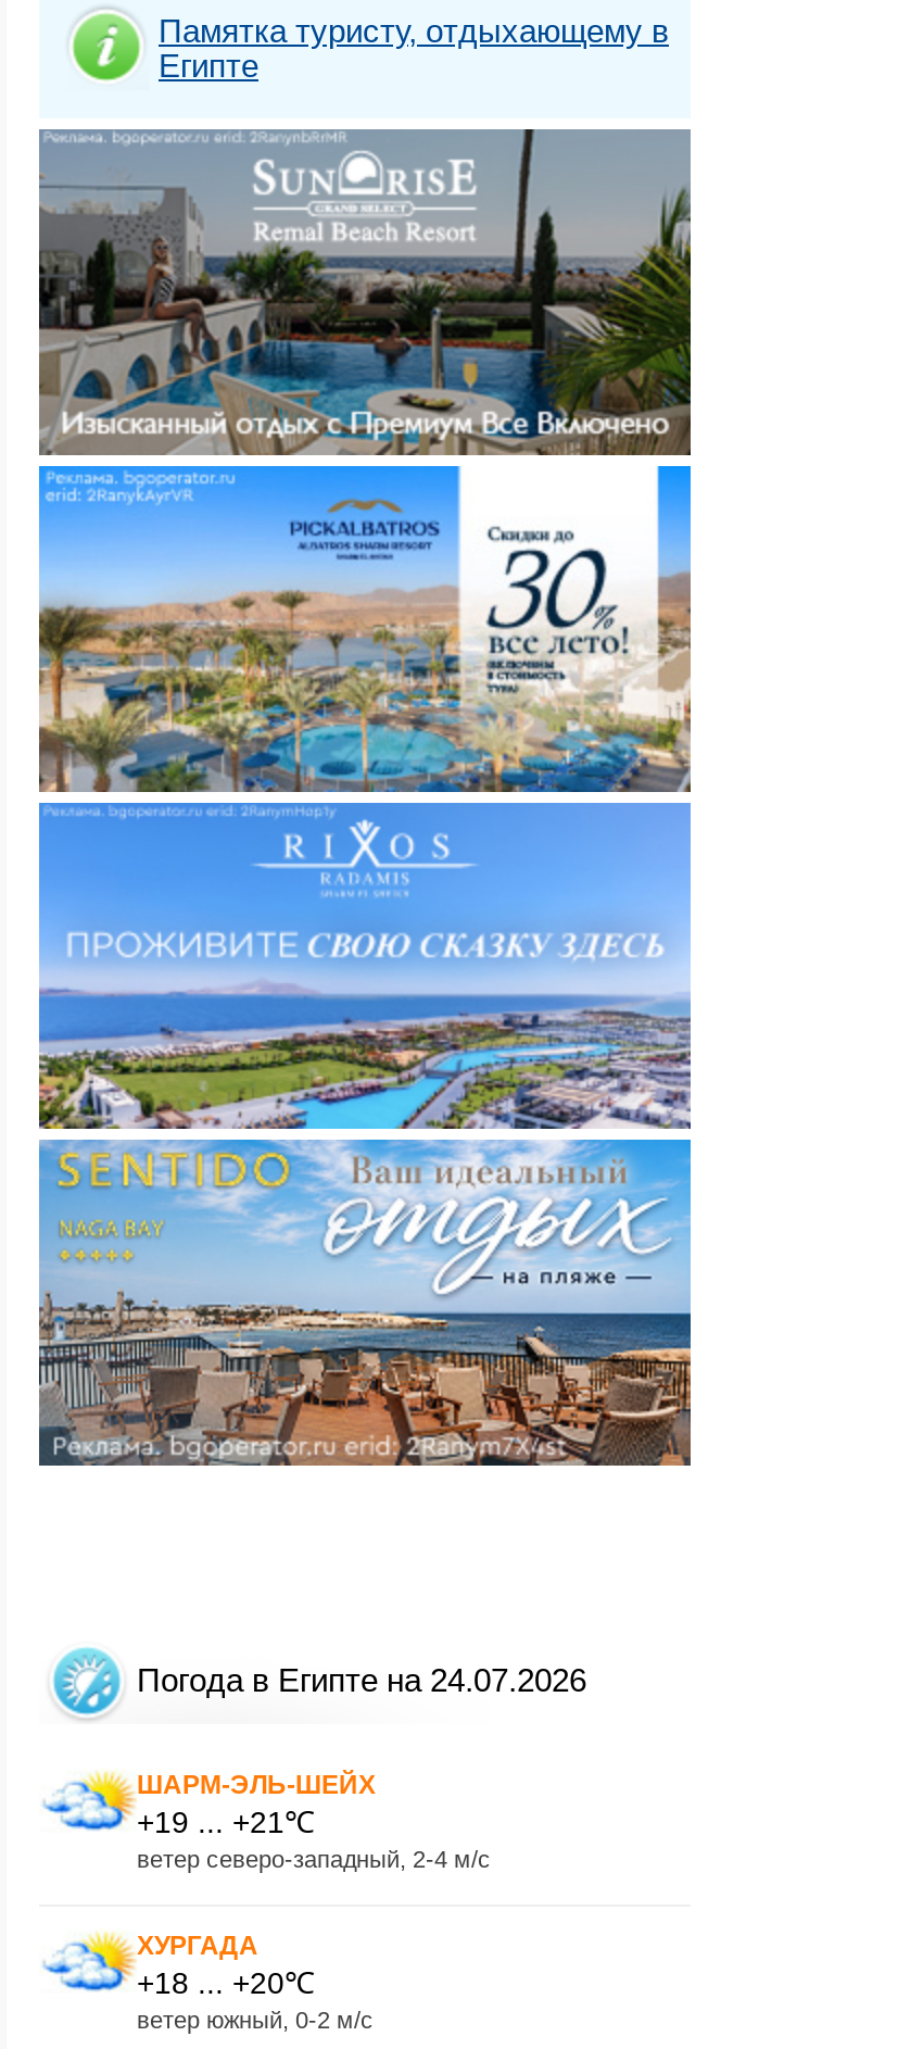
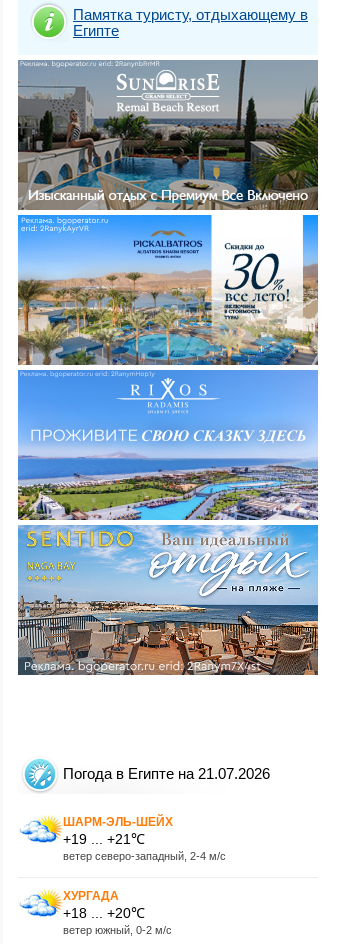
- Погода в Египте на 24.07.2026
+ Погода в Египте на 21.07.2026
